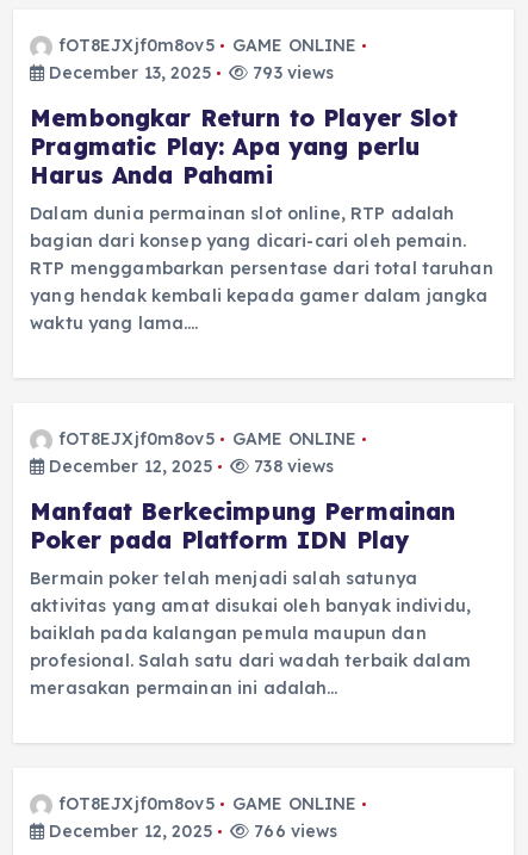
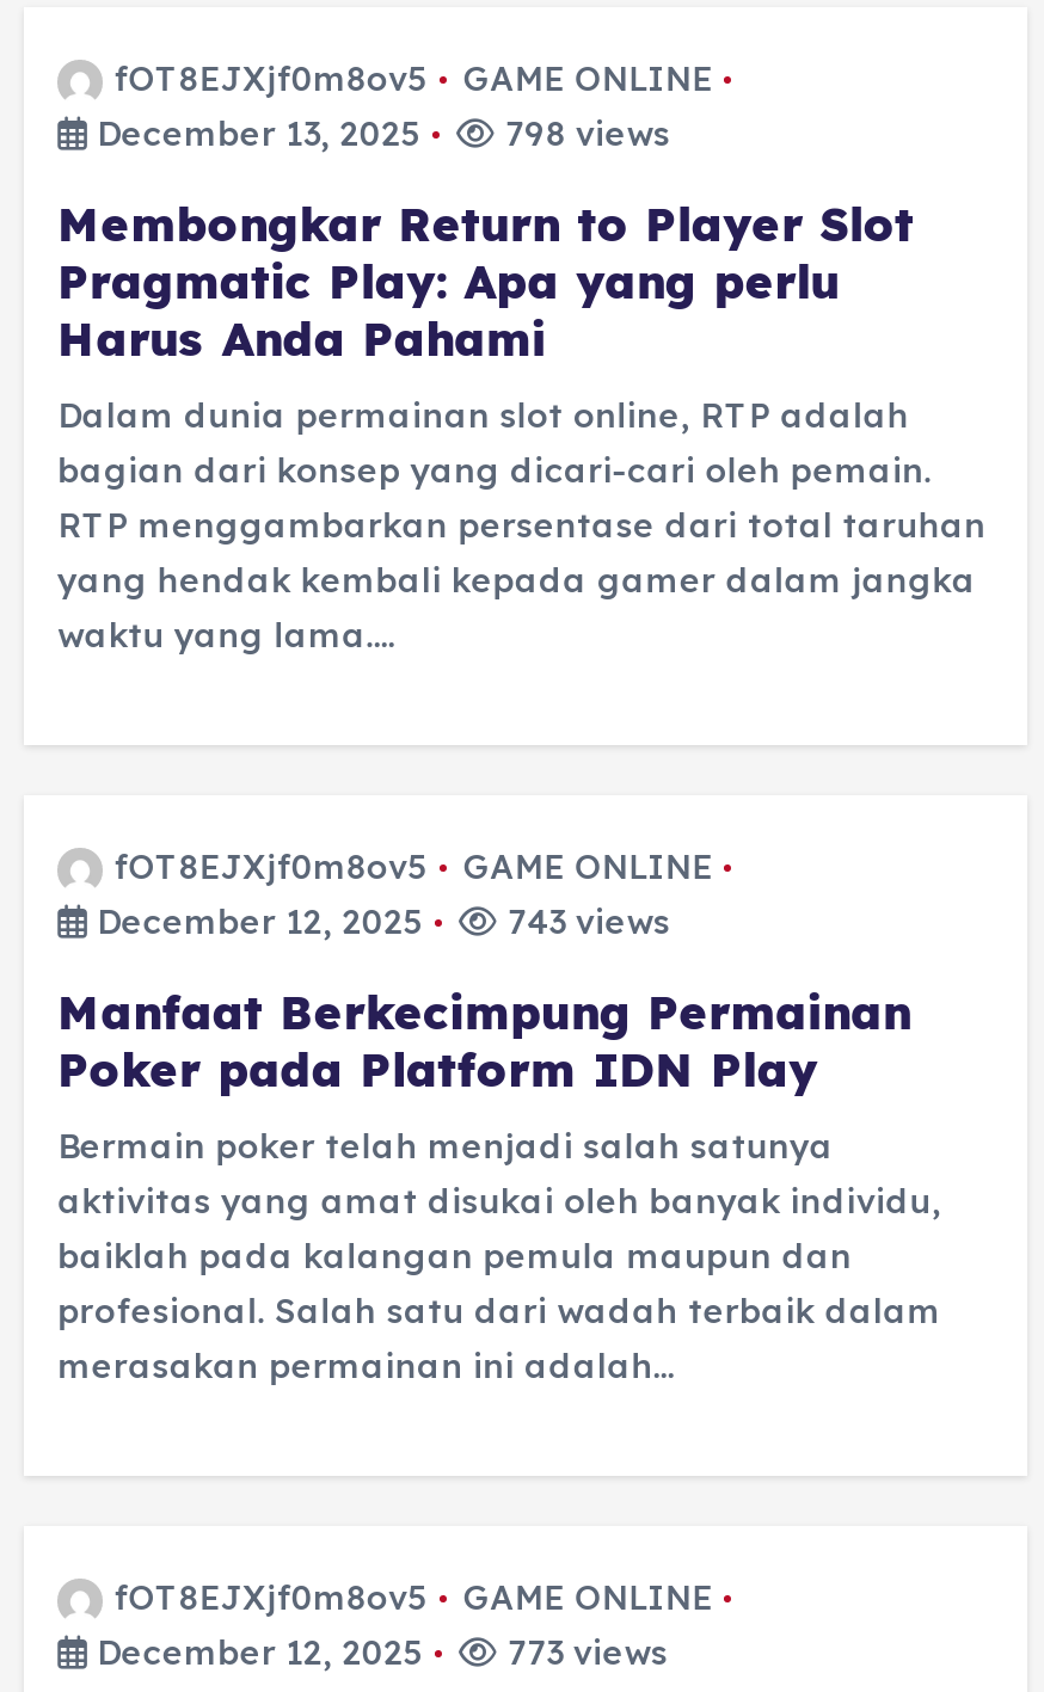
- December 13, 2025 793 views
+ December 13, 2025 798 views

- December 12, 2025 738 views
+ December 12, 2025 743 views

- December 12, 2025 766 views
+ December 12, 2025 773 views
